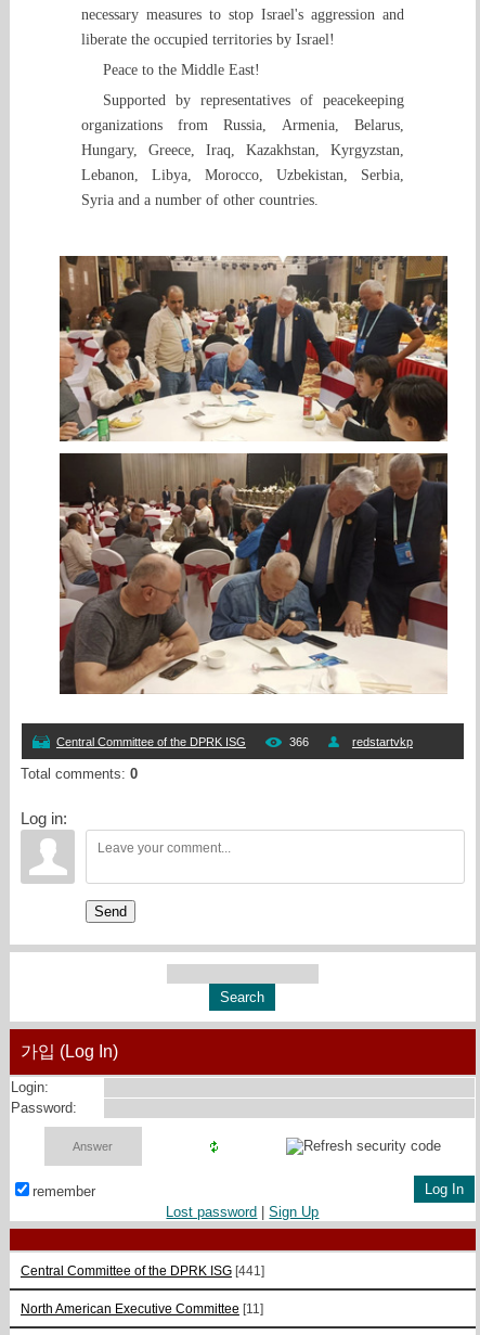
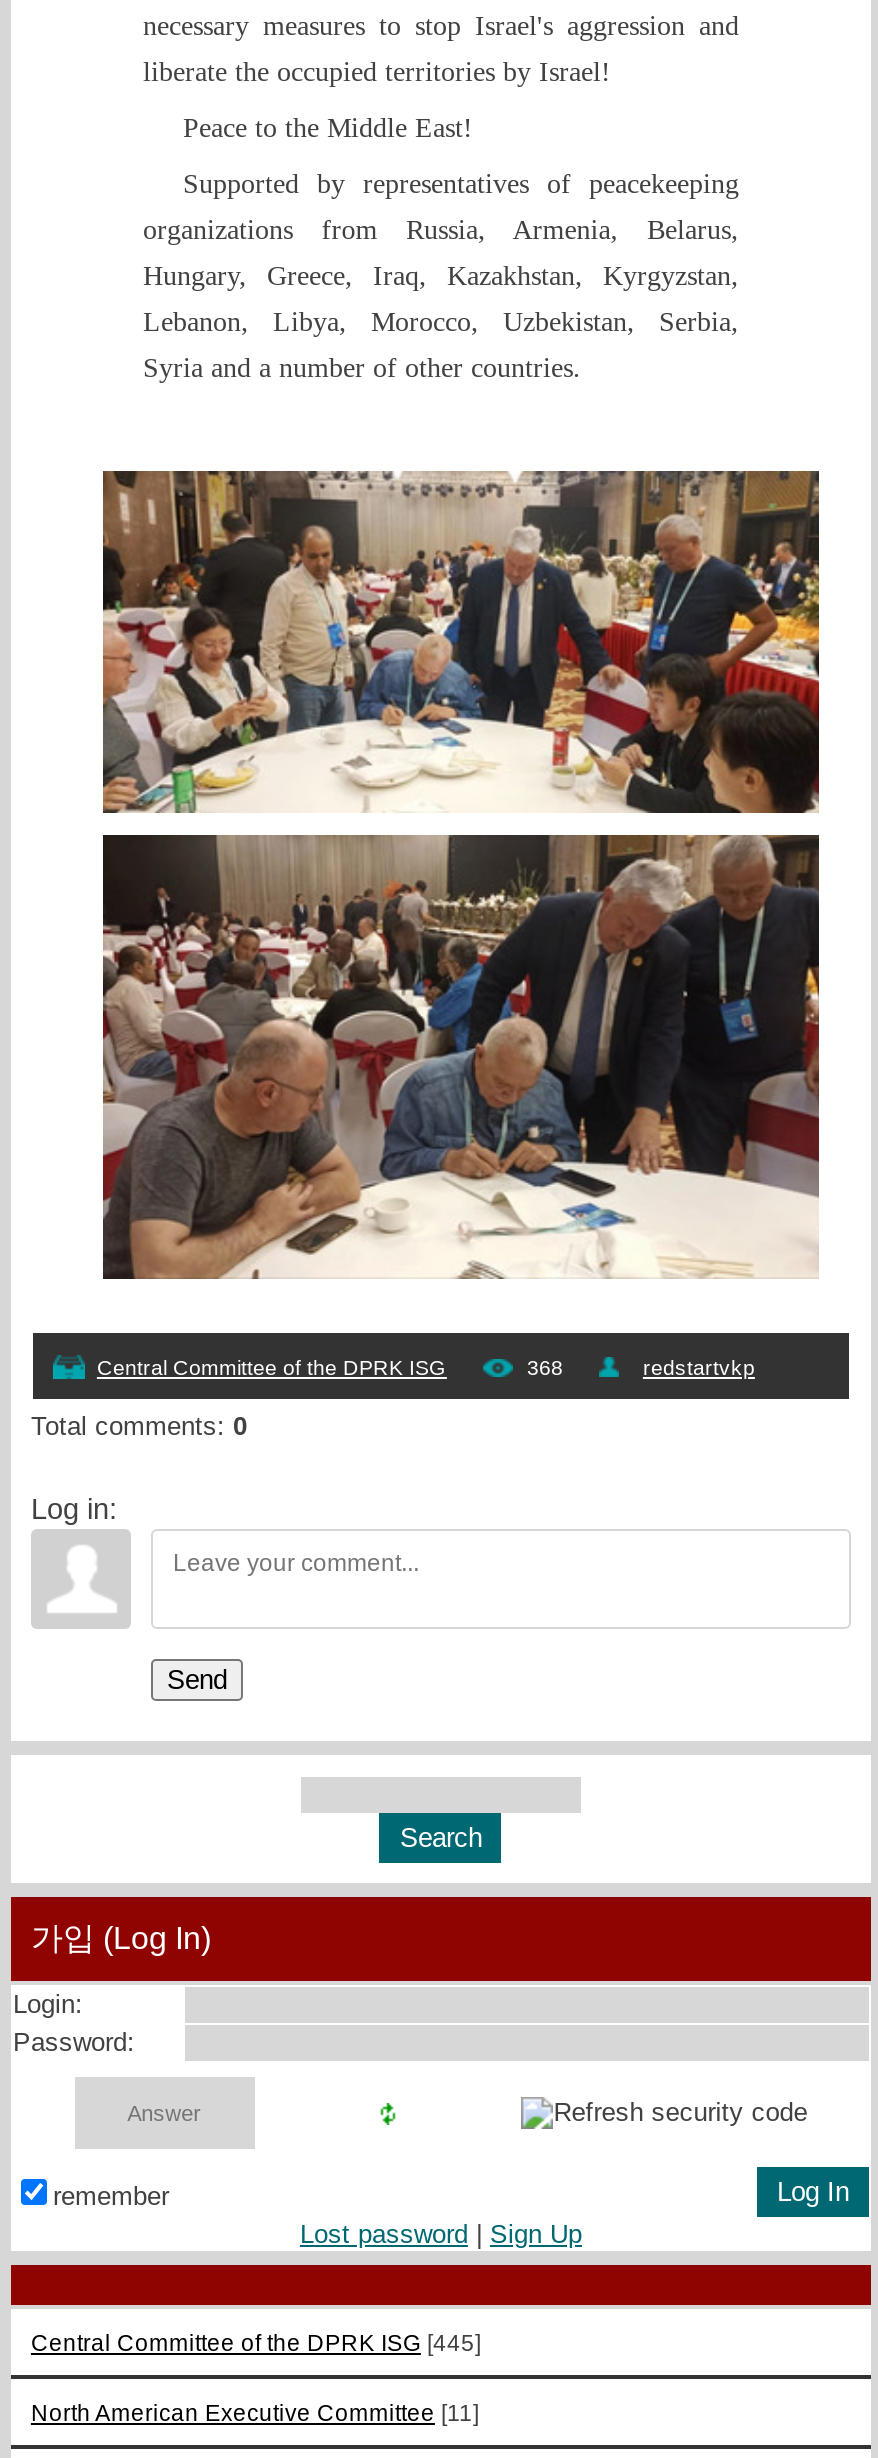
- 366
+ 368

- Central Committee of the DPRK ISG [441]
+ Central Committee of the DPRK ISG [445]
